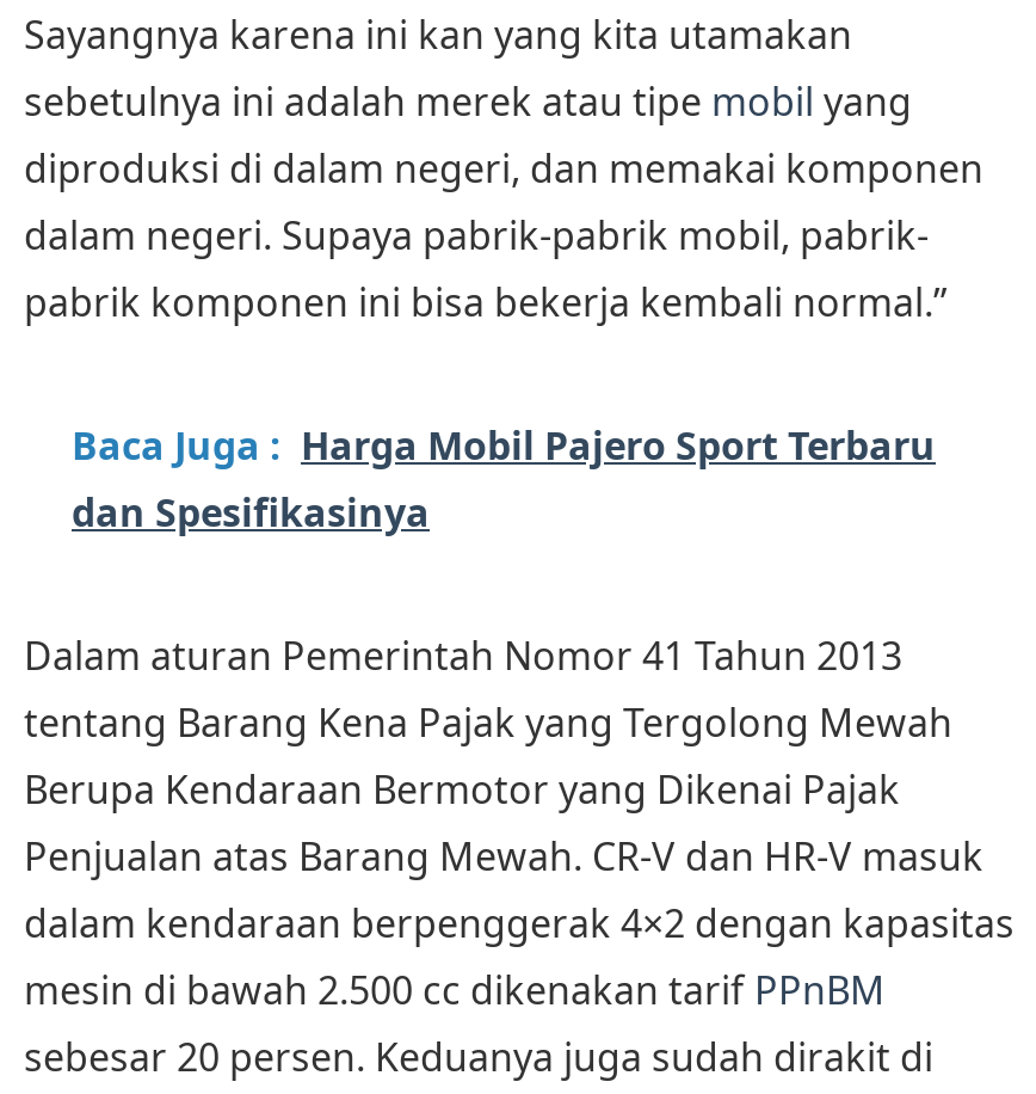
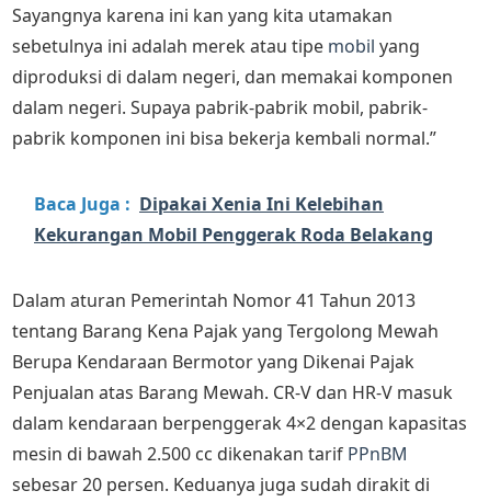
- Baca Juga : Harga Mobil Pajero Sport Terbaru
- dan Spesifikasinya
+ Baca Juga : Dipakai Xenia Ini Kelebihan
+ Kekurangan Mobil Penggerak Roda Belakang
